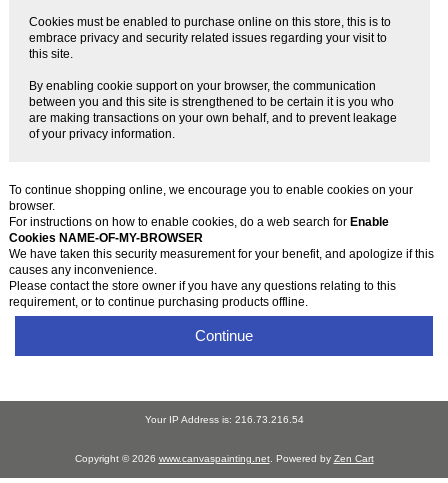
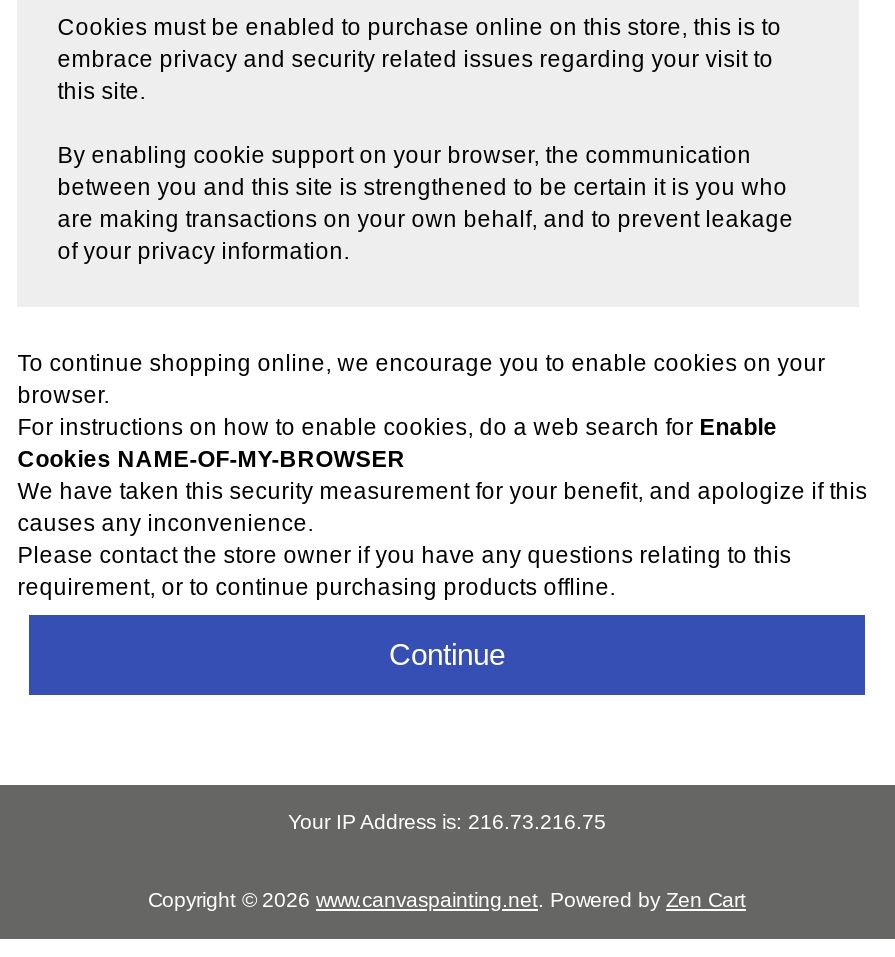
- Your IP Address is: 216.73.216.54
+ Your IP Address is: 216.73.216.75
